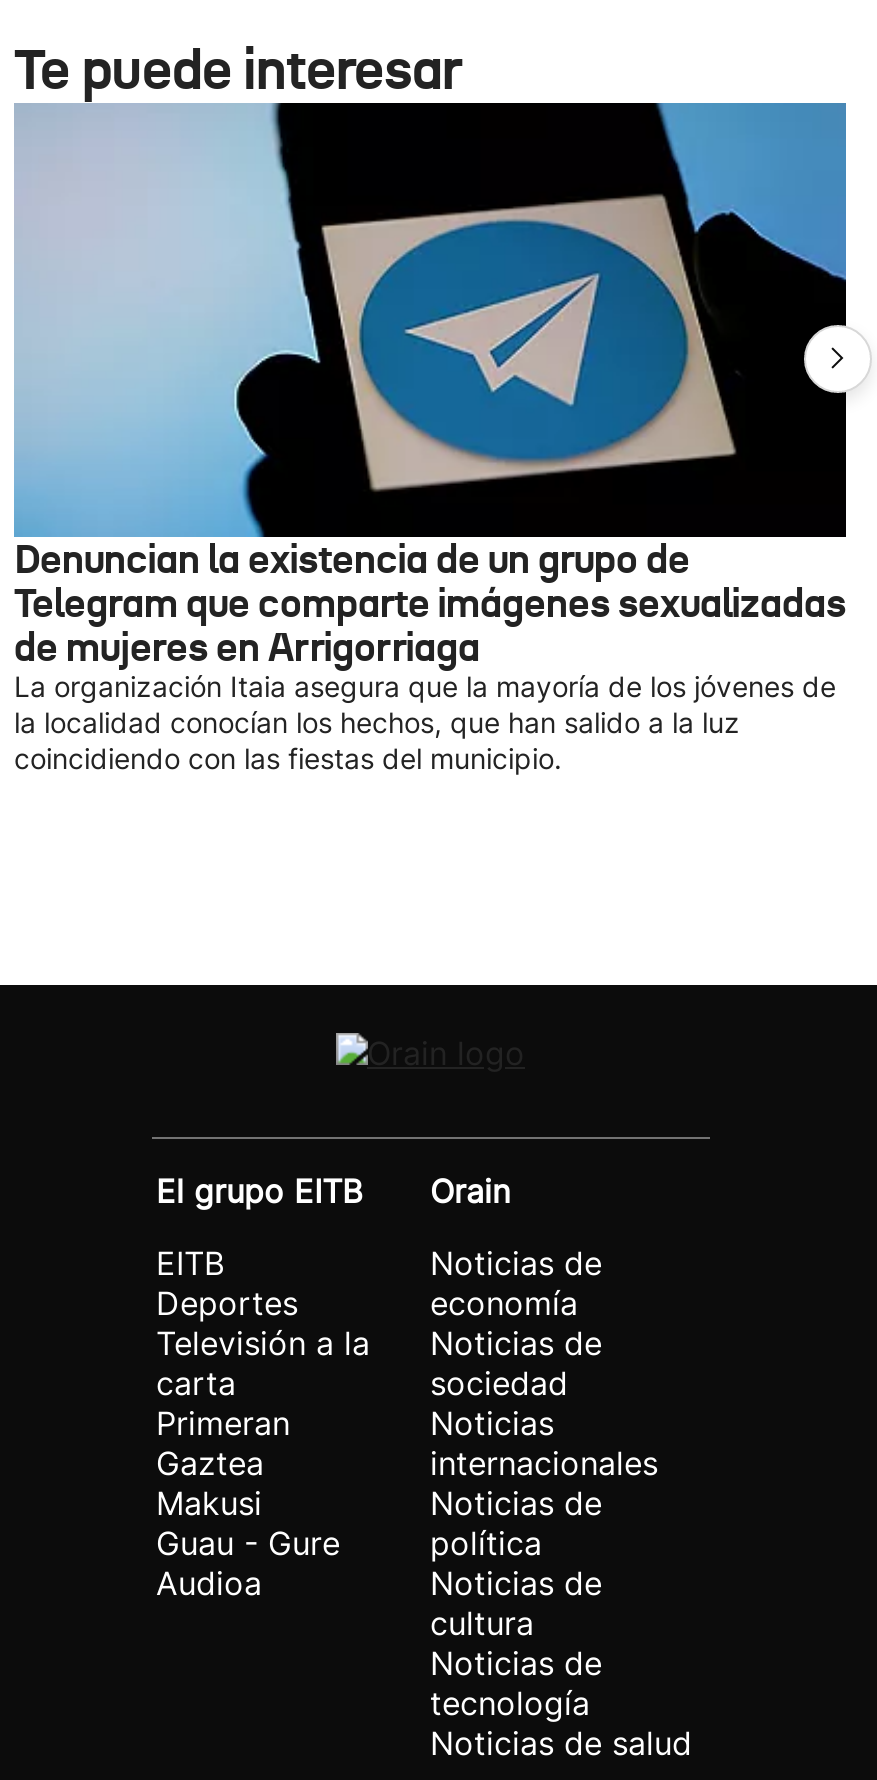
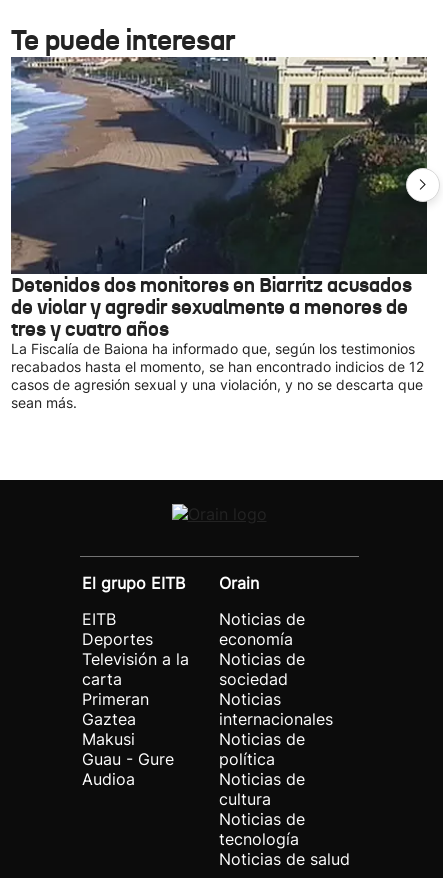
- [image]
- Denuncian la existencia de un grupo de
- Telegram que comparte imágenes sexualizadas
- de mujeres en Arrigorriaga
- La organización Itaia asegura que la mayoría de los jóvenes de
- la localidad conocían los hechos, que han salido a la luz
- coincidiendo con las fiestas del municipio.
+ [image]
+ Detenidos dos monitores en Biarritz acusados
+ de violar y agredir sexualmente a menores de
+ tres y cuatro años
+ La Fiscalía de Baiona ha informado que, según los testimonios
+ recabados hasta el momento, se han encontrado indicios de 12
+ casos de agresión sexual y una violación, y no se descarta que
+ sean más.
